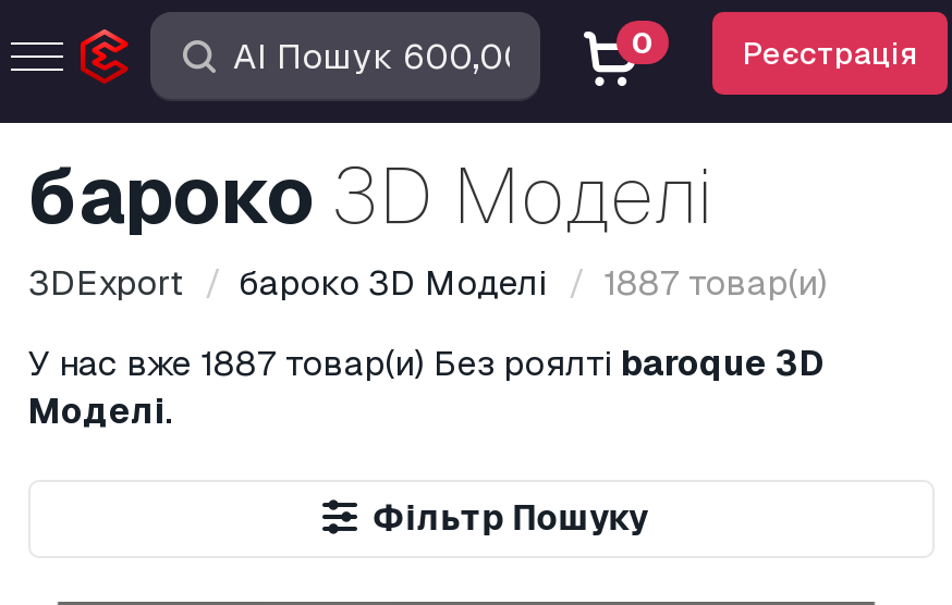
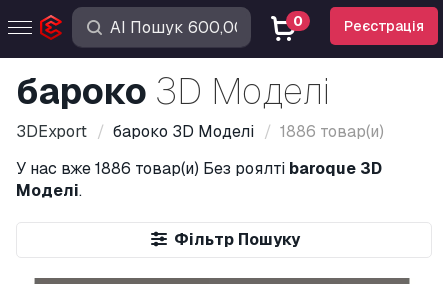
- 3DExport бароко 3D Моделі 1887 товар(и)
+ 3DExport бароко 3D Моделі 1886 товар(и)

- У нас вже 1887 товар(и) Без роялті baroque 3D
+ У нас вже 1886 товар(и) Без роялті baroque 3D
